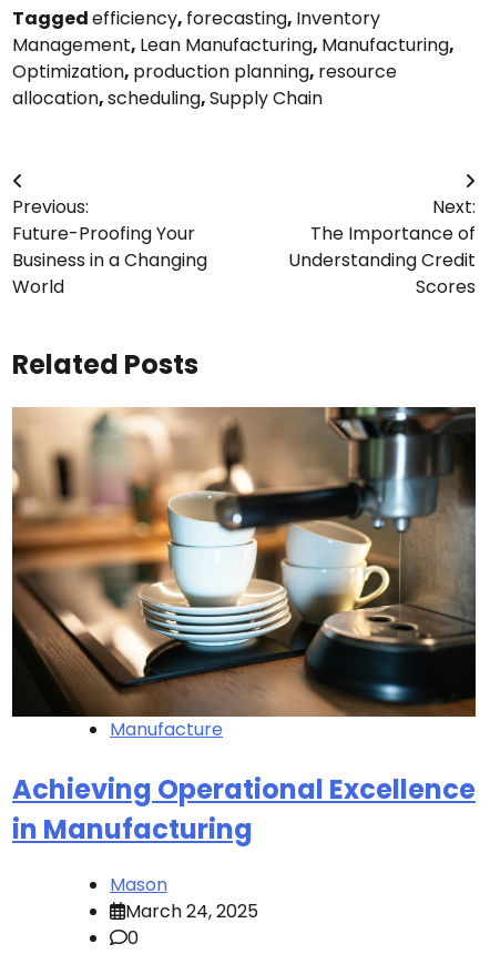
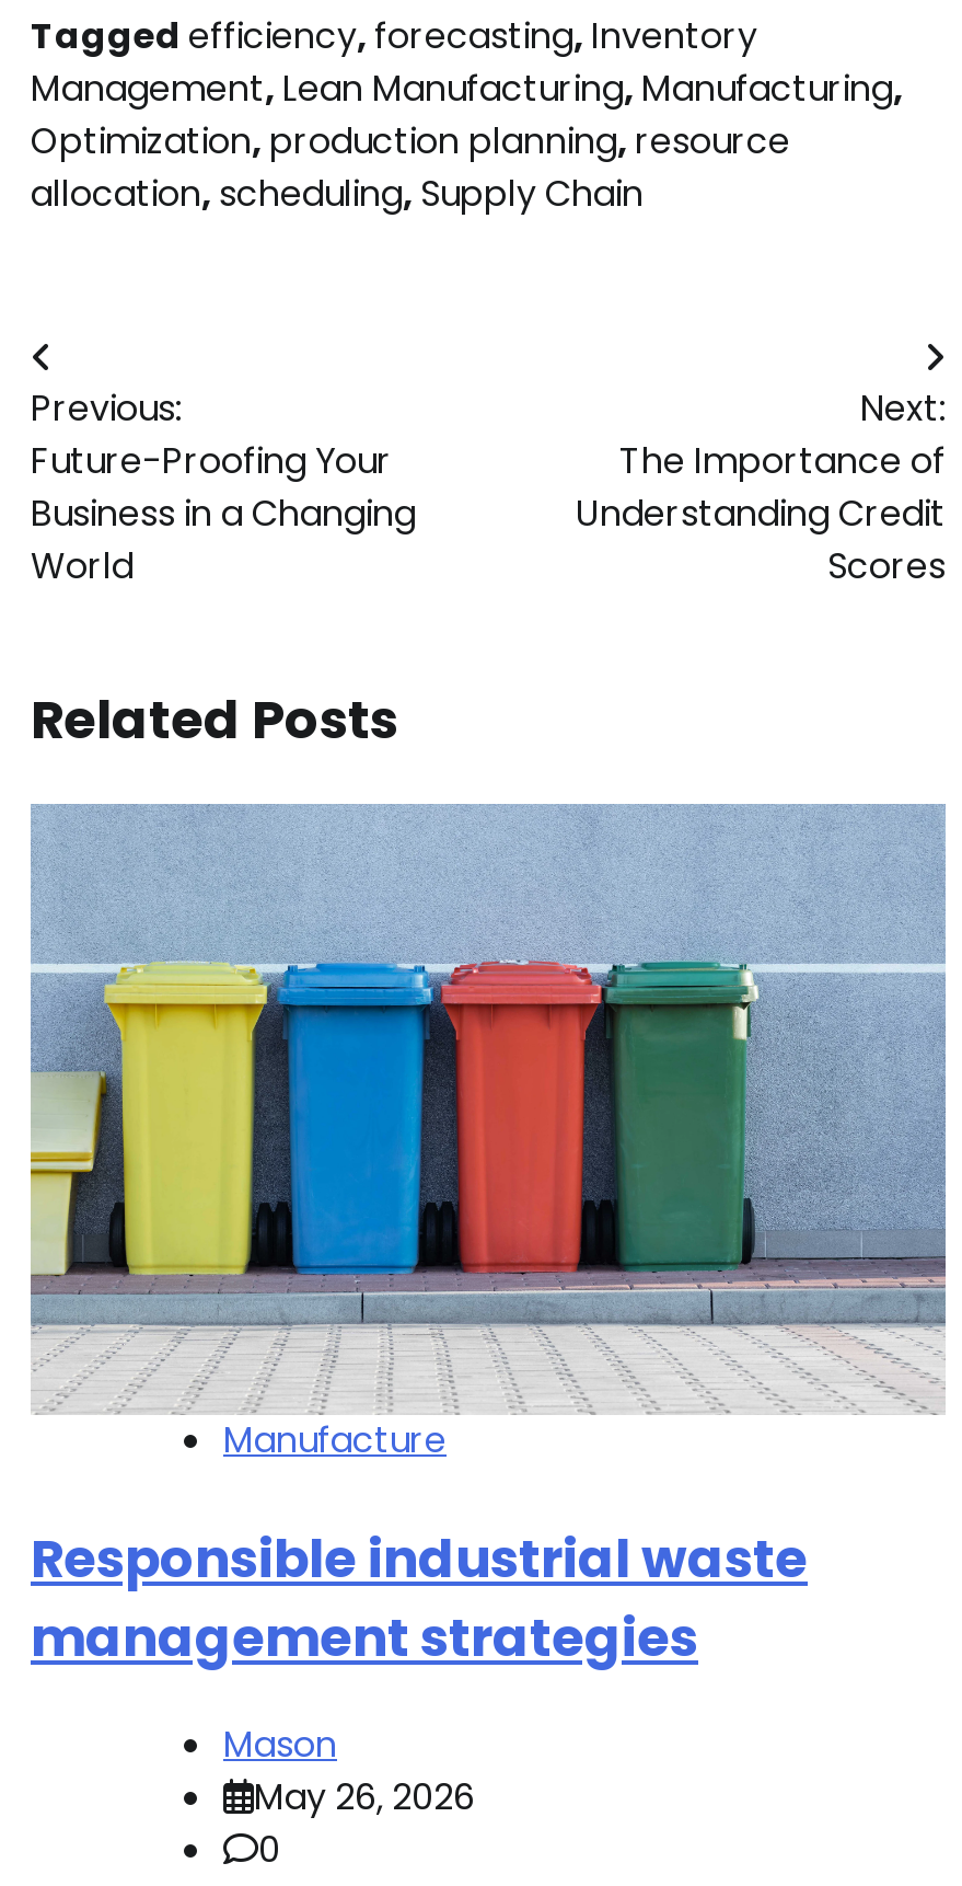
- [image]
+ [image]

- Achieving Operational Excellence
- in Manufacturing
+ Responsible industrial waste
+ management strategies

- March 24, 2025
+ May 26, 2026
